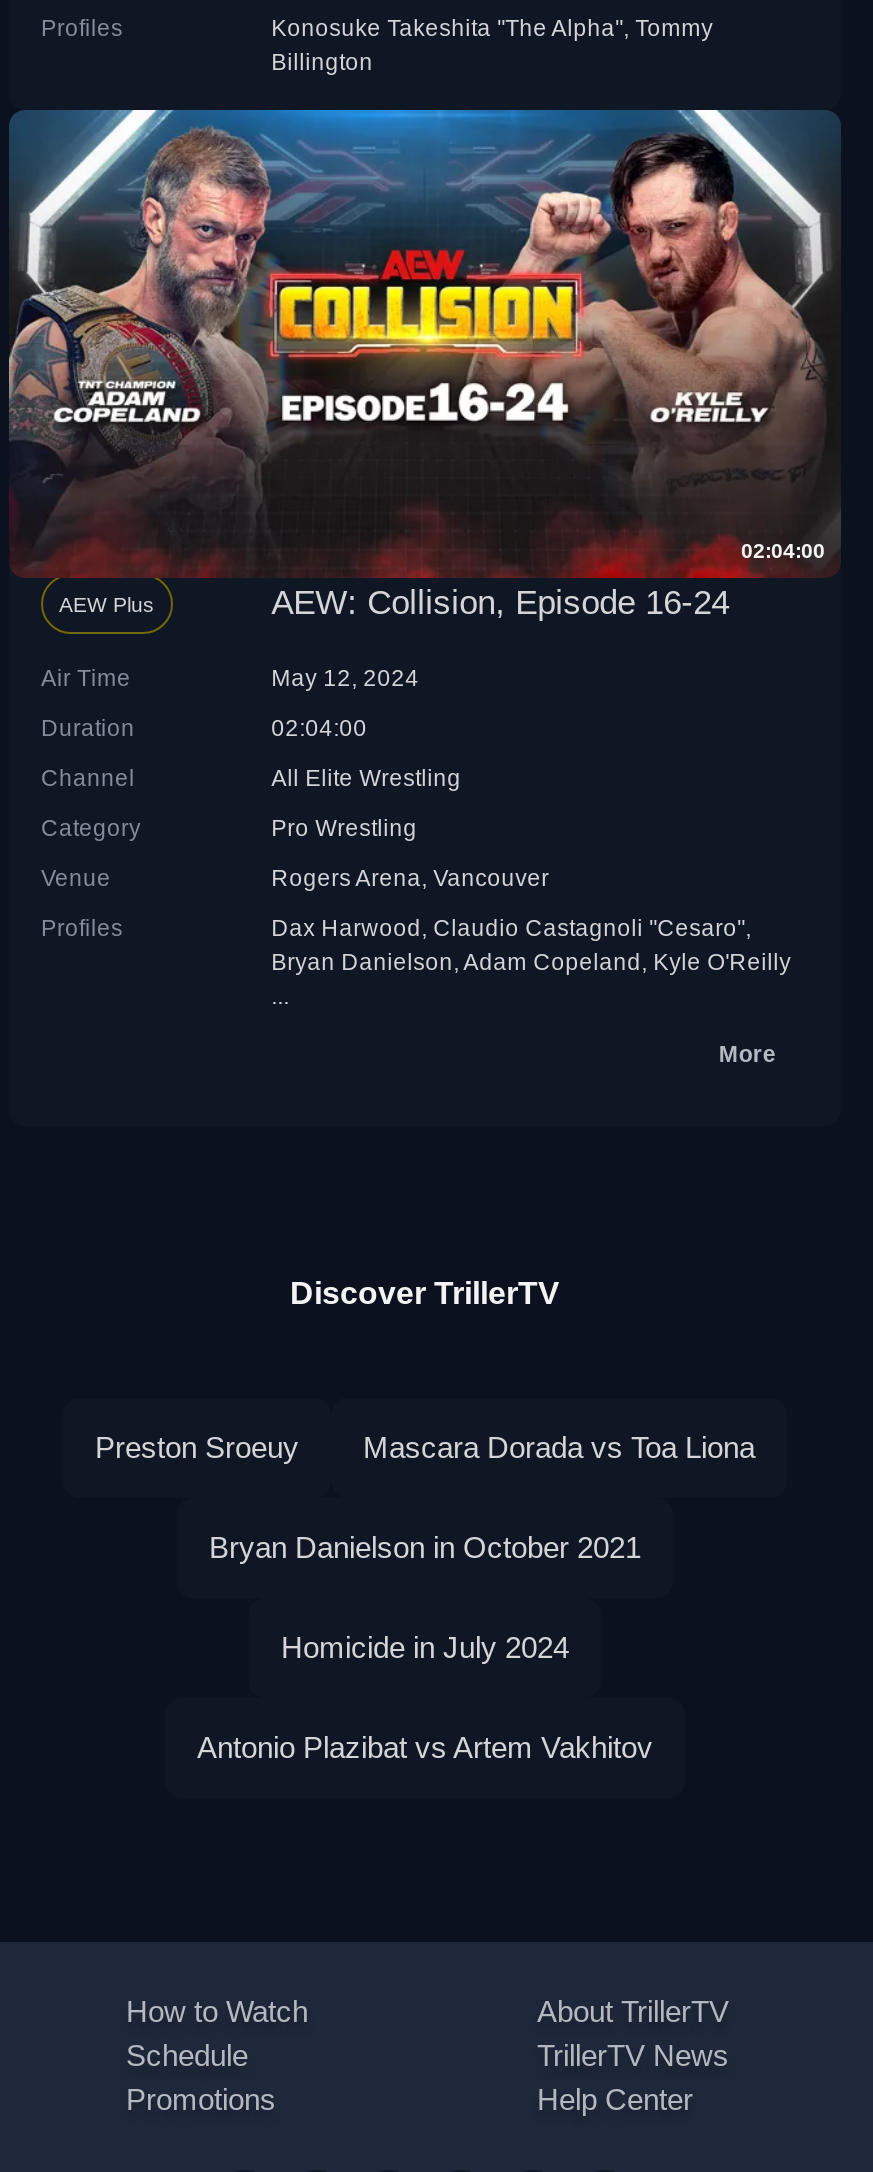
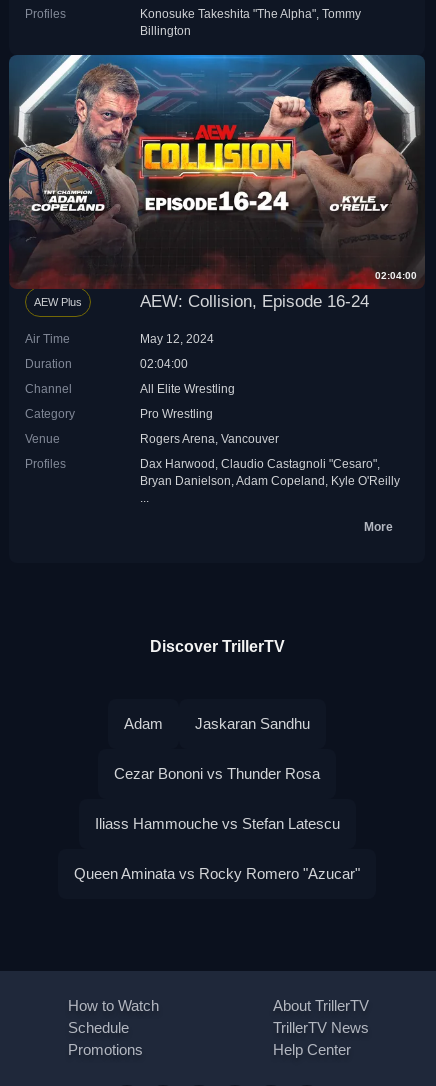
- Preston Sroeuy
- Mascara Dorada vs Toa Liona
+ Adam
+ Jaskaran Sandhu

- Bryan Danielson in October 2021
+ Cezar Bononi vs Thunder Rosa

- Homicide in July 2024
+ Iliass Hammouche vs Stefan Latescu

- Antonio Plazibat vs Artem Vakhitov
+ Queen Aminata vs Rocky Romero "Azucar"
